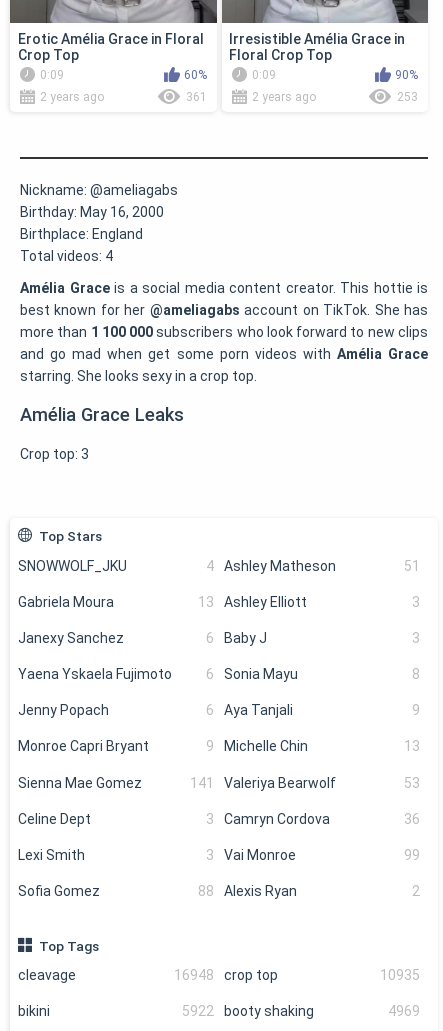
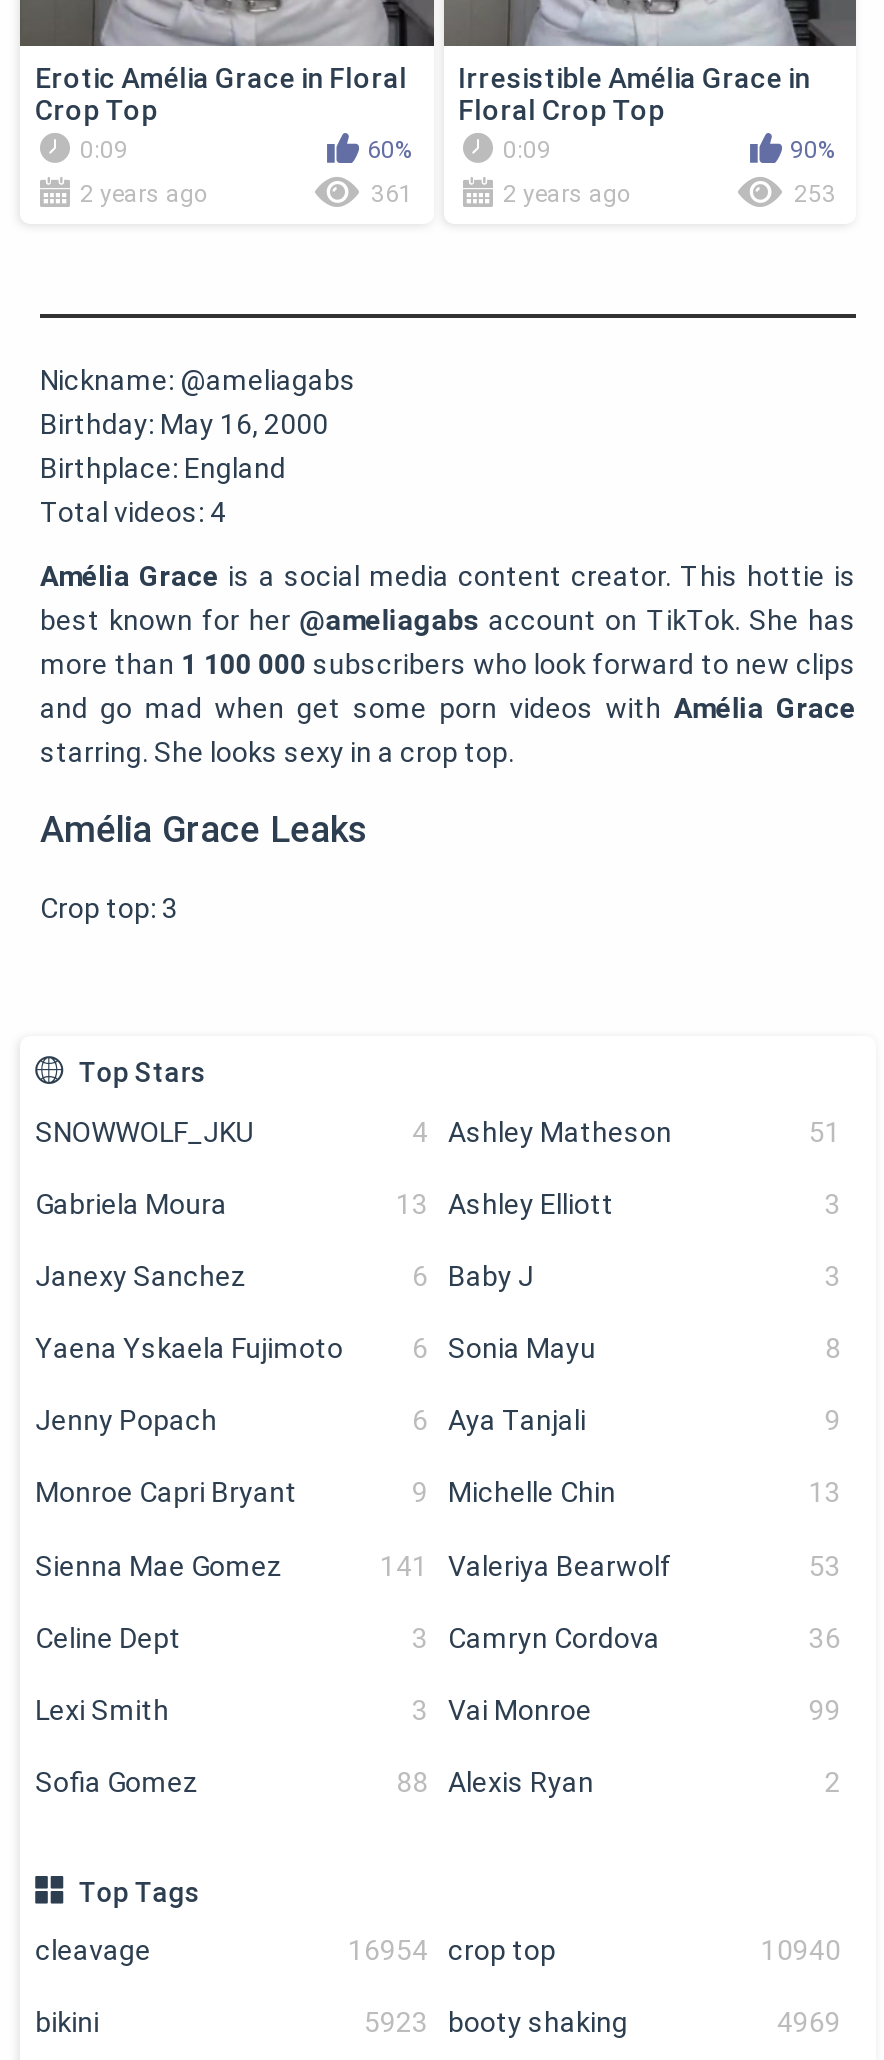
- 16948 crop top
+ 16954 crop top

- 10935
+ 10940

- 5922 booty shaking
+ 5923 booty shaking
